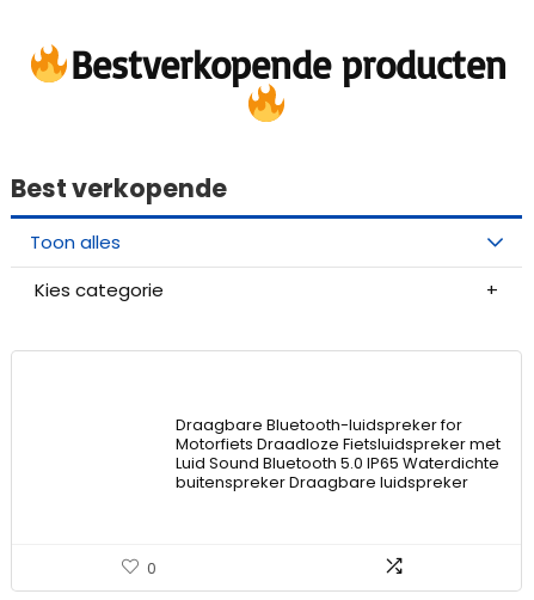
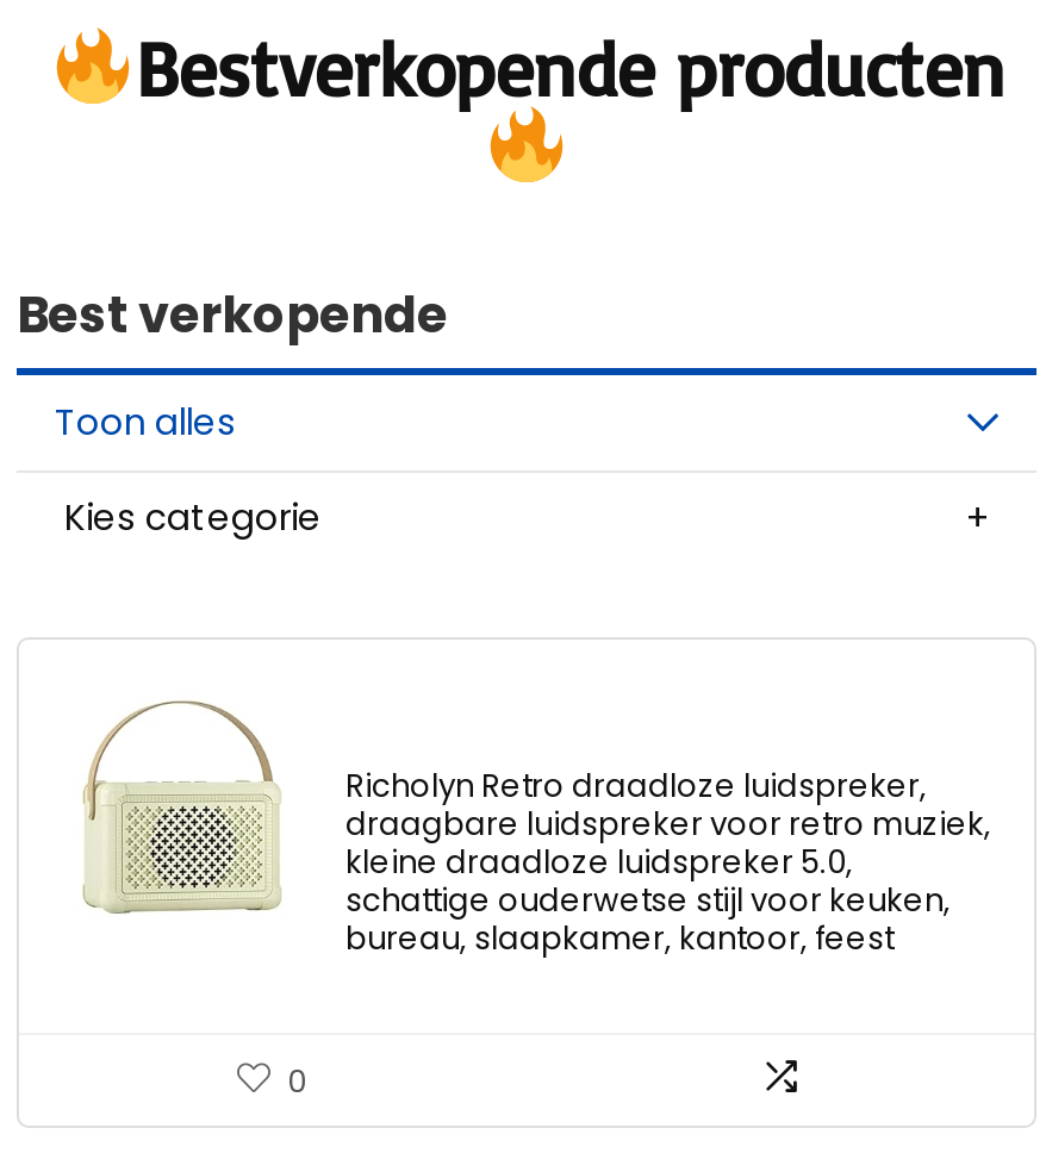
+ [image]

- Draagbare Bluetooth-luidspreker for
- Motorfiets Draadloze Fietsluidspreker met
- Luid Sound Bluetooth 5.0 IP65 Waterdichte
- buitenspreker Draagbare luidspreker
+ Richolyn Retro draadloze luidspreker,
+ draagbare luidspreker voor retro muziek,
+ kleine draadloze luidspreker 5.0,
+ schattige ouderwetse stijl voor keuken,
+ bureau, slaapkamer, kantoor, feest
